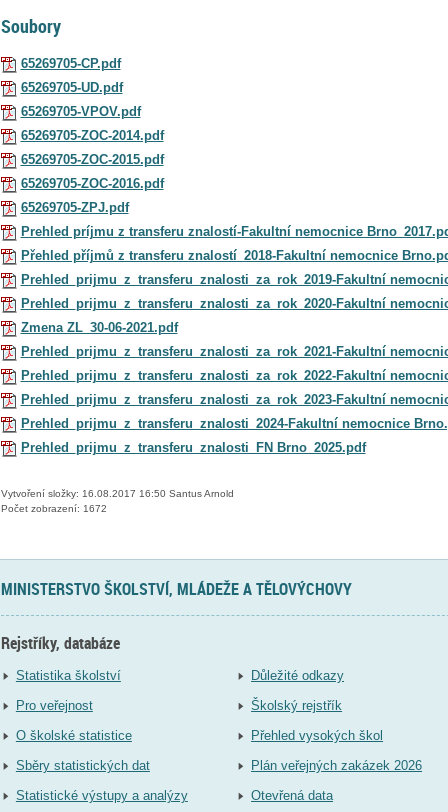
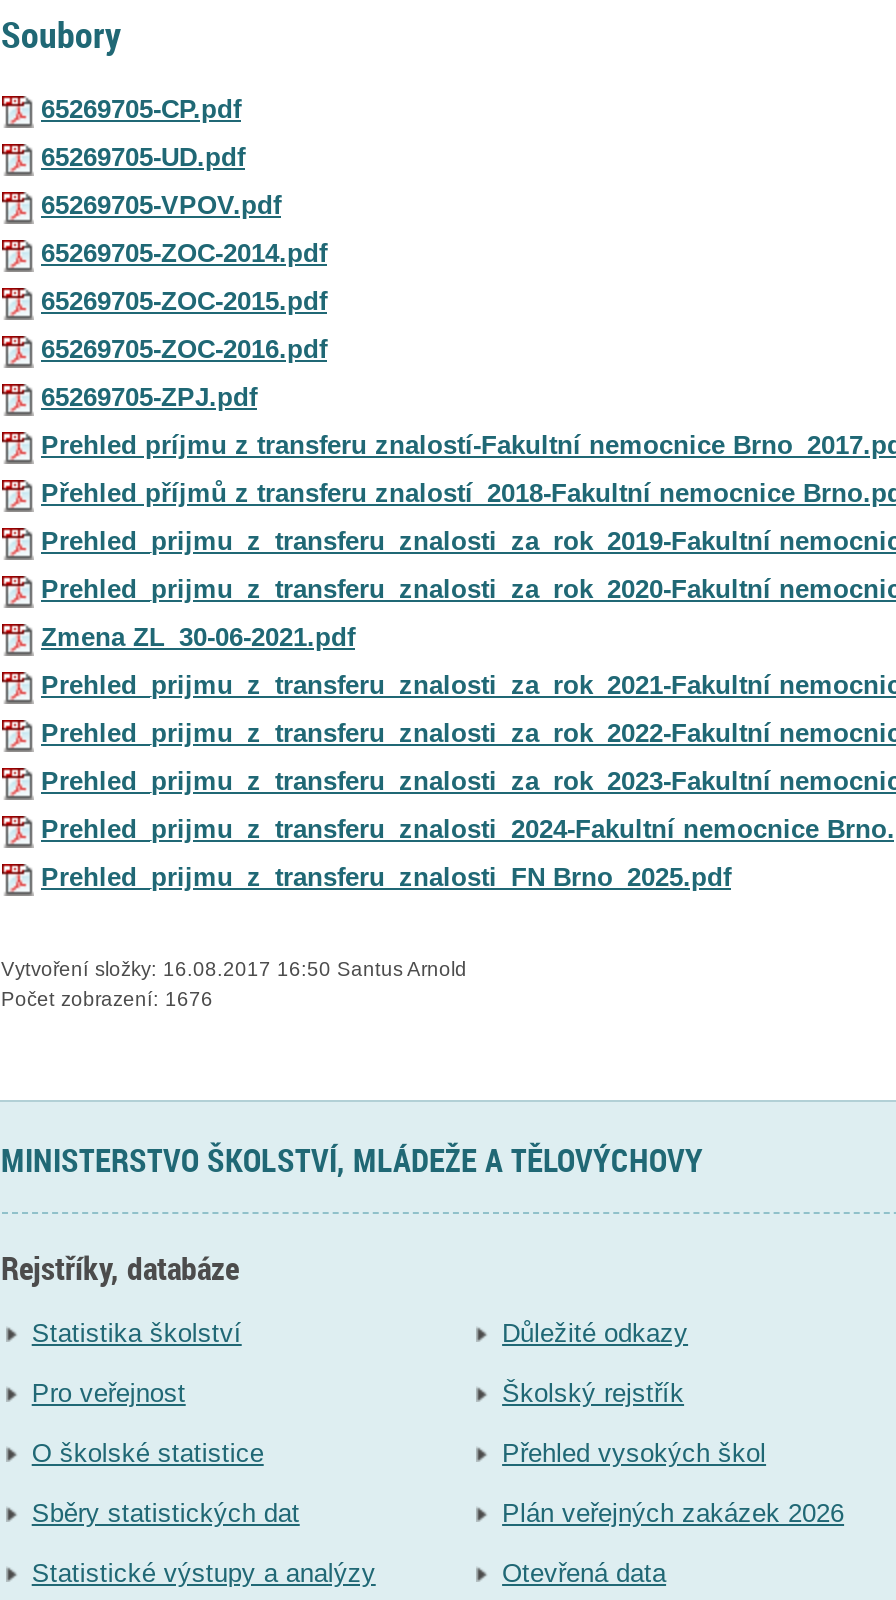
- Počet zobrazení: 1672
+ Počet zobrazení: 1676
